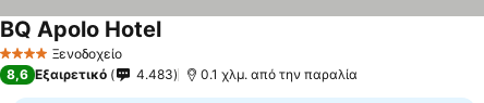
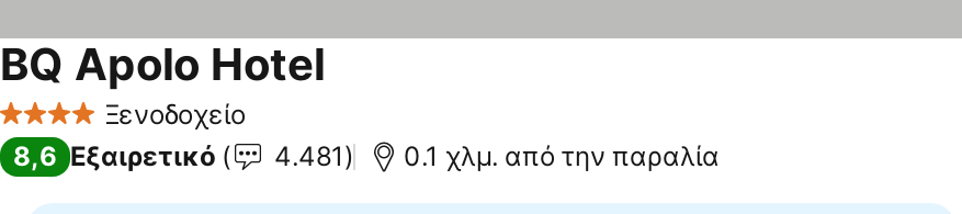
- 4.483
+ 4.481
